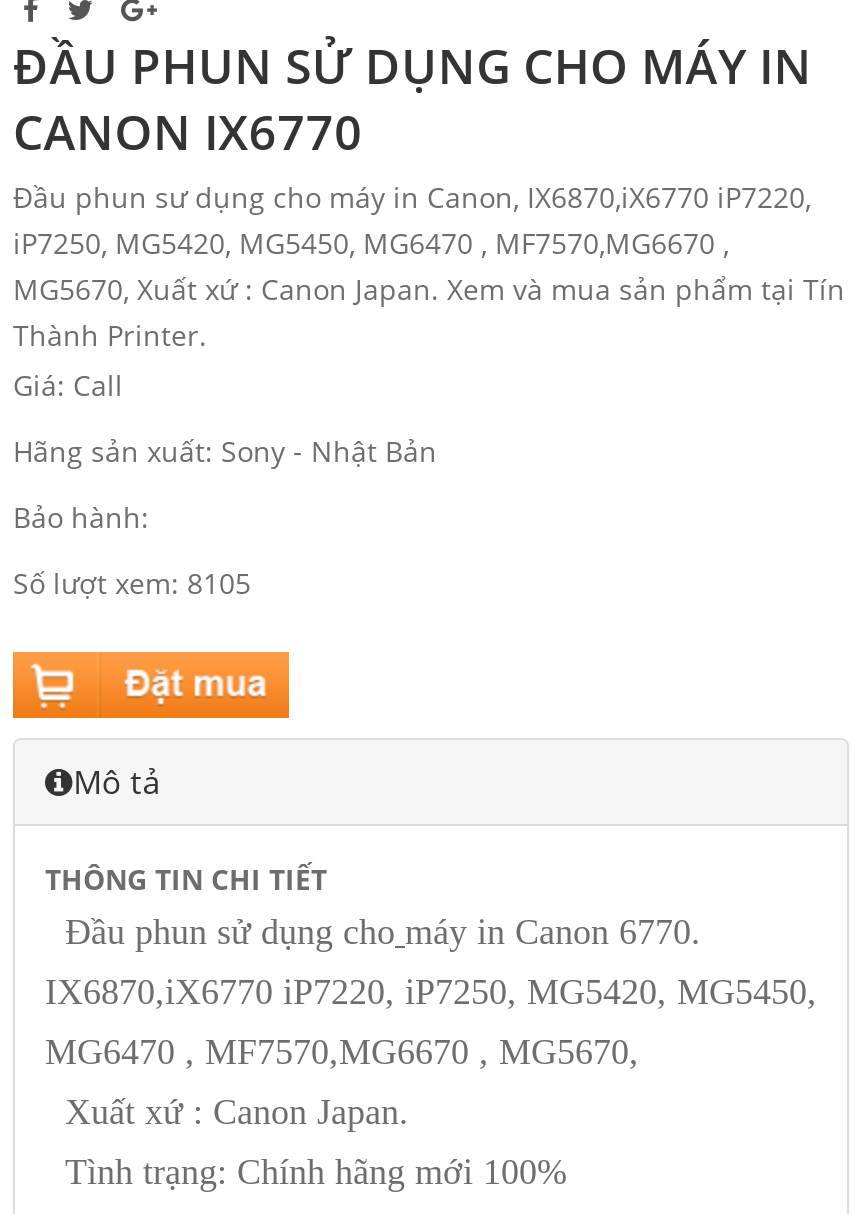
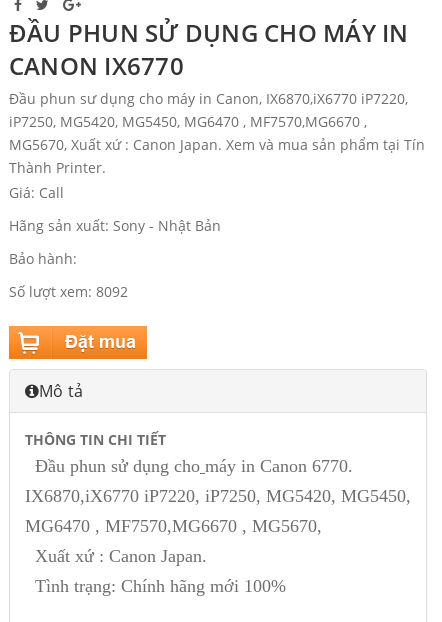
- Số lượt xem: 8105
+ Số lượt xem: 8092
